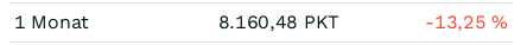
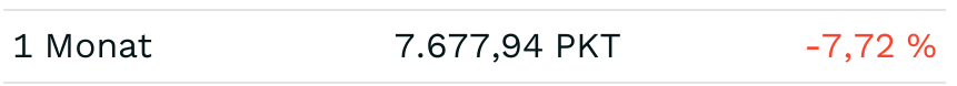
- 8.160,48 PKT
+ 7.677,94 PKT

- -13,25%
+ -7,72%
